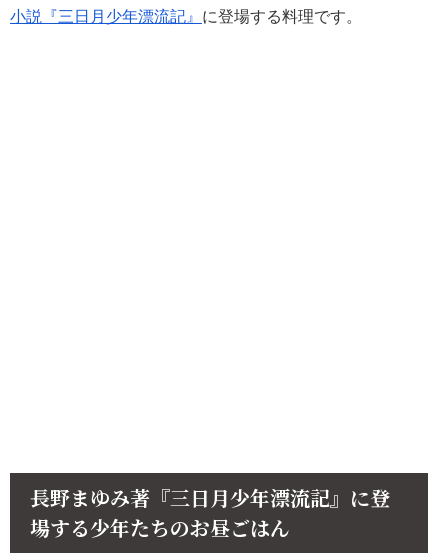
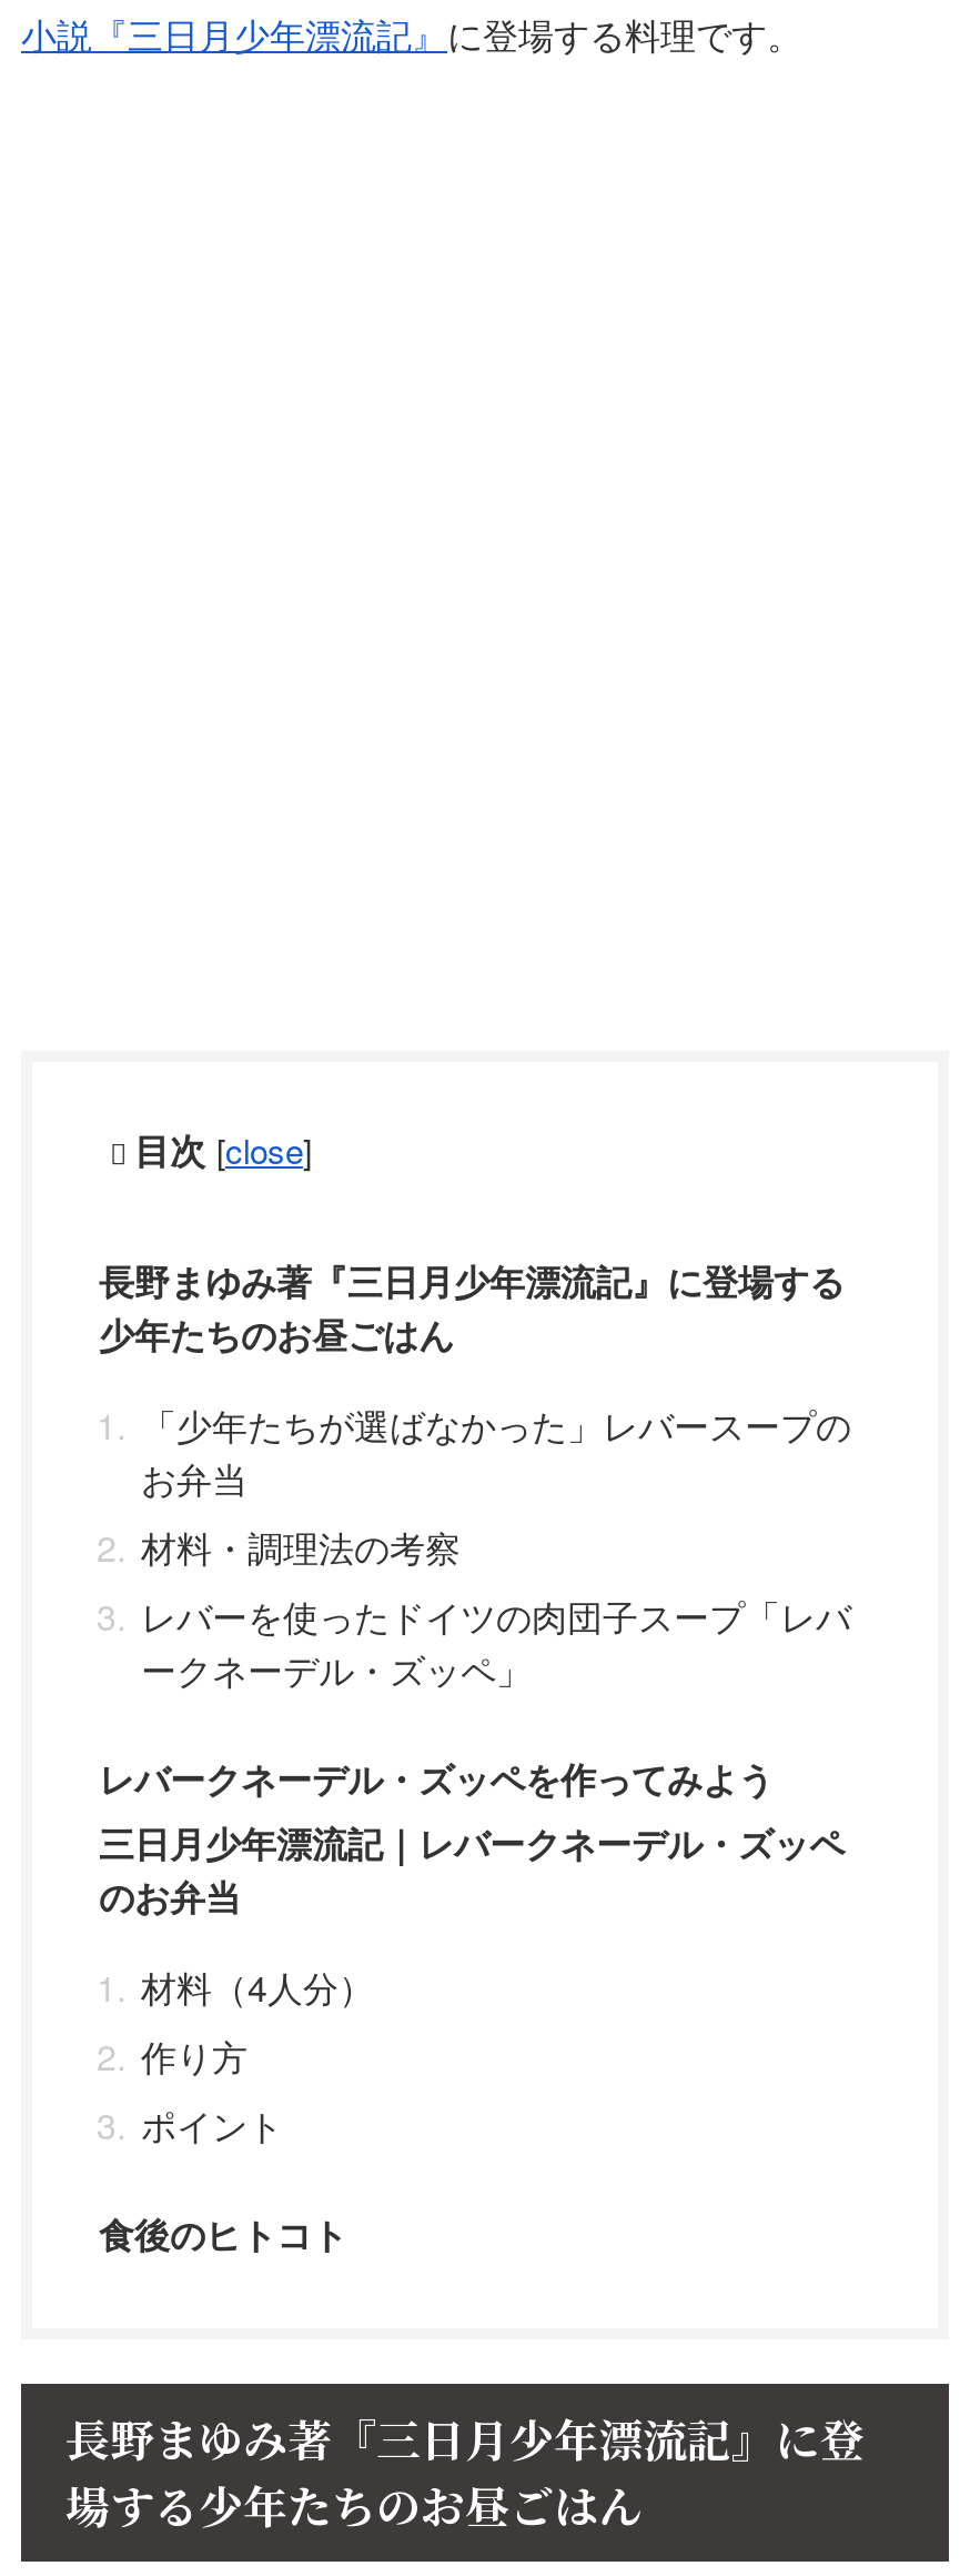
+ 目次 [close]
+ 長野まゆみ著『三日月少年漂流記』に登場する
+ 少年たちのお昼ごはん
+ 「少年たちが選ばなかった」レバースープの
+ お弁当
+ 材料・調理法の考察
+ レバーを使ったドイツの肉団子スープ「レバ
+ ークネーデル・ズッペ」
+ レバークネーデル・ズッペを作ってみよう
+ 三日月少年漂流記｜レバークネーデル・ズッペ
+ のお弁当
+ 材料（4人分）
+ 作り方
+ ポイント
+ 食後のヒトコト
